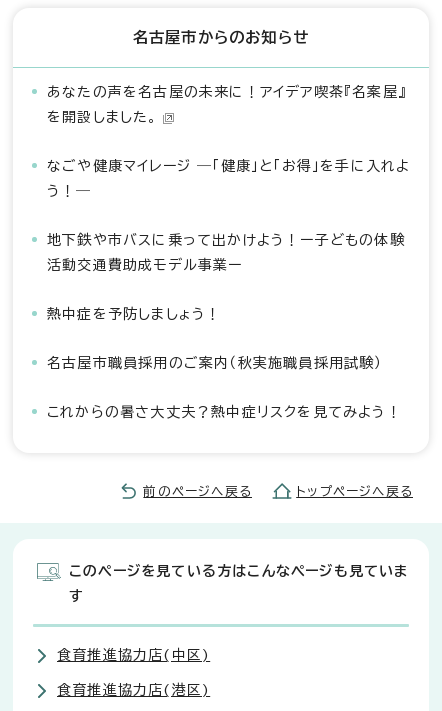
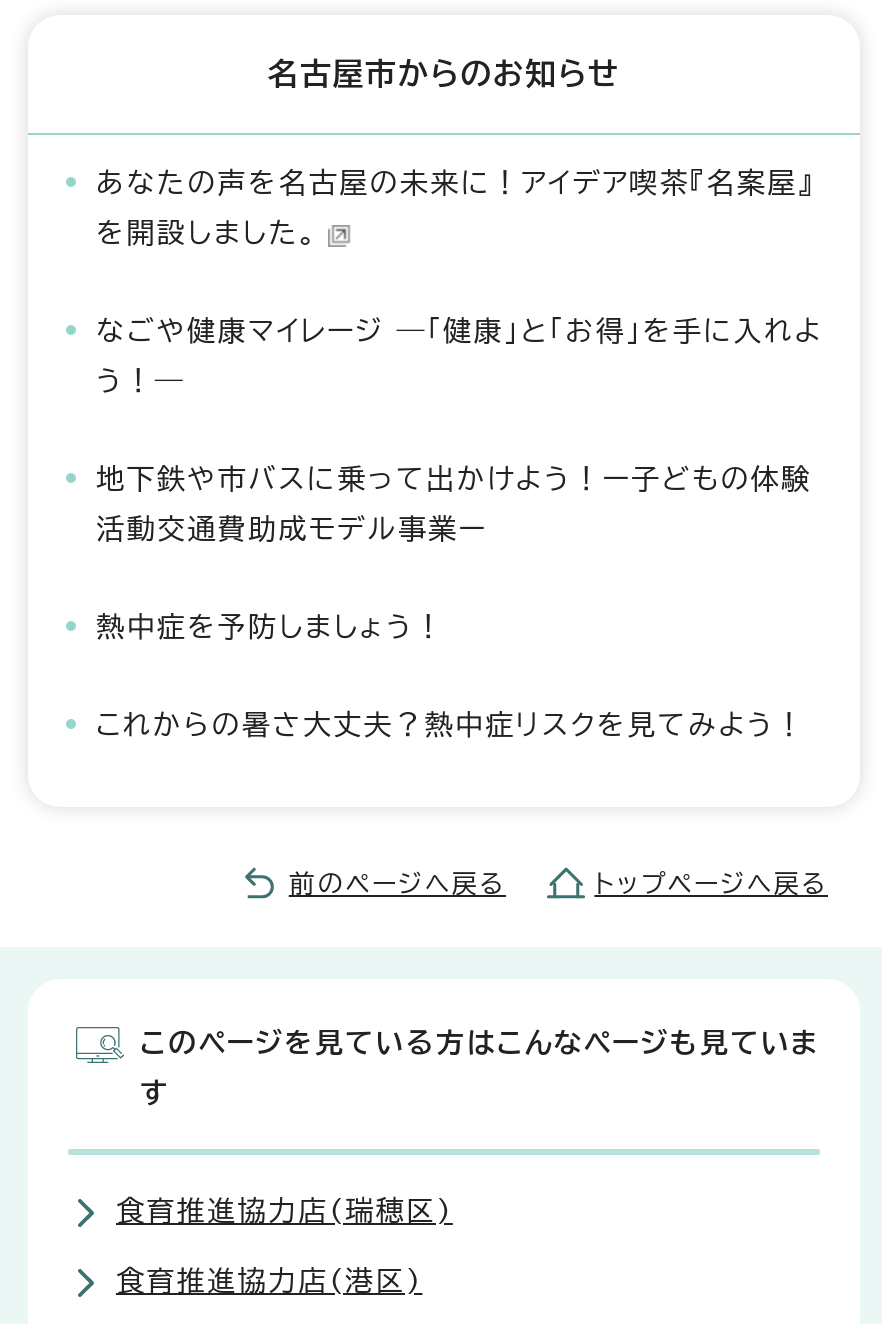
- 名古屋市職員採用のご案内（秋実施職員採用試験）

- 食育推進協力店(中区)
+ 食育推進協力店(瑞穂区)
